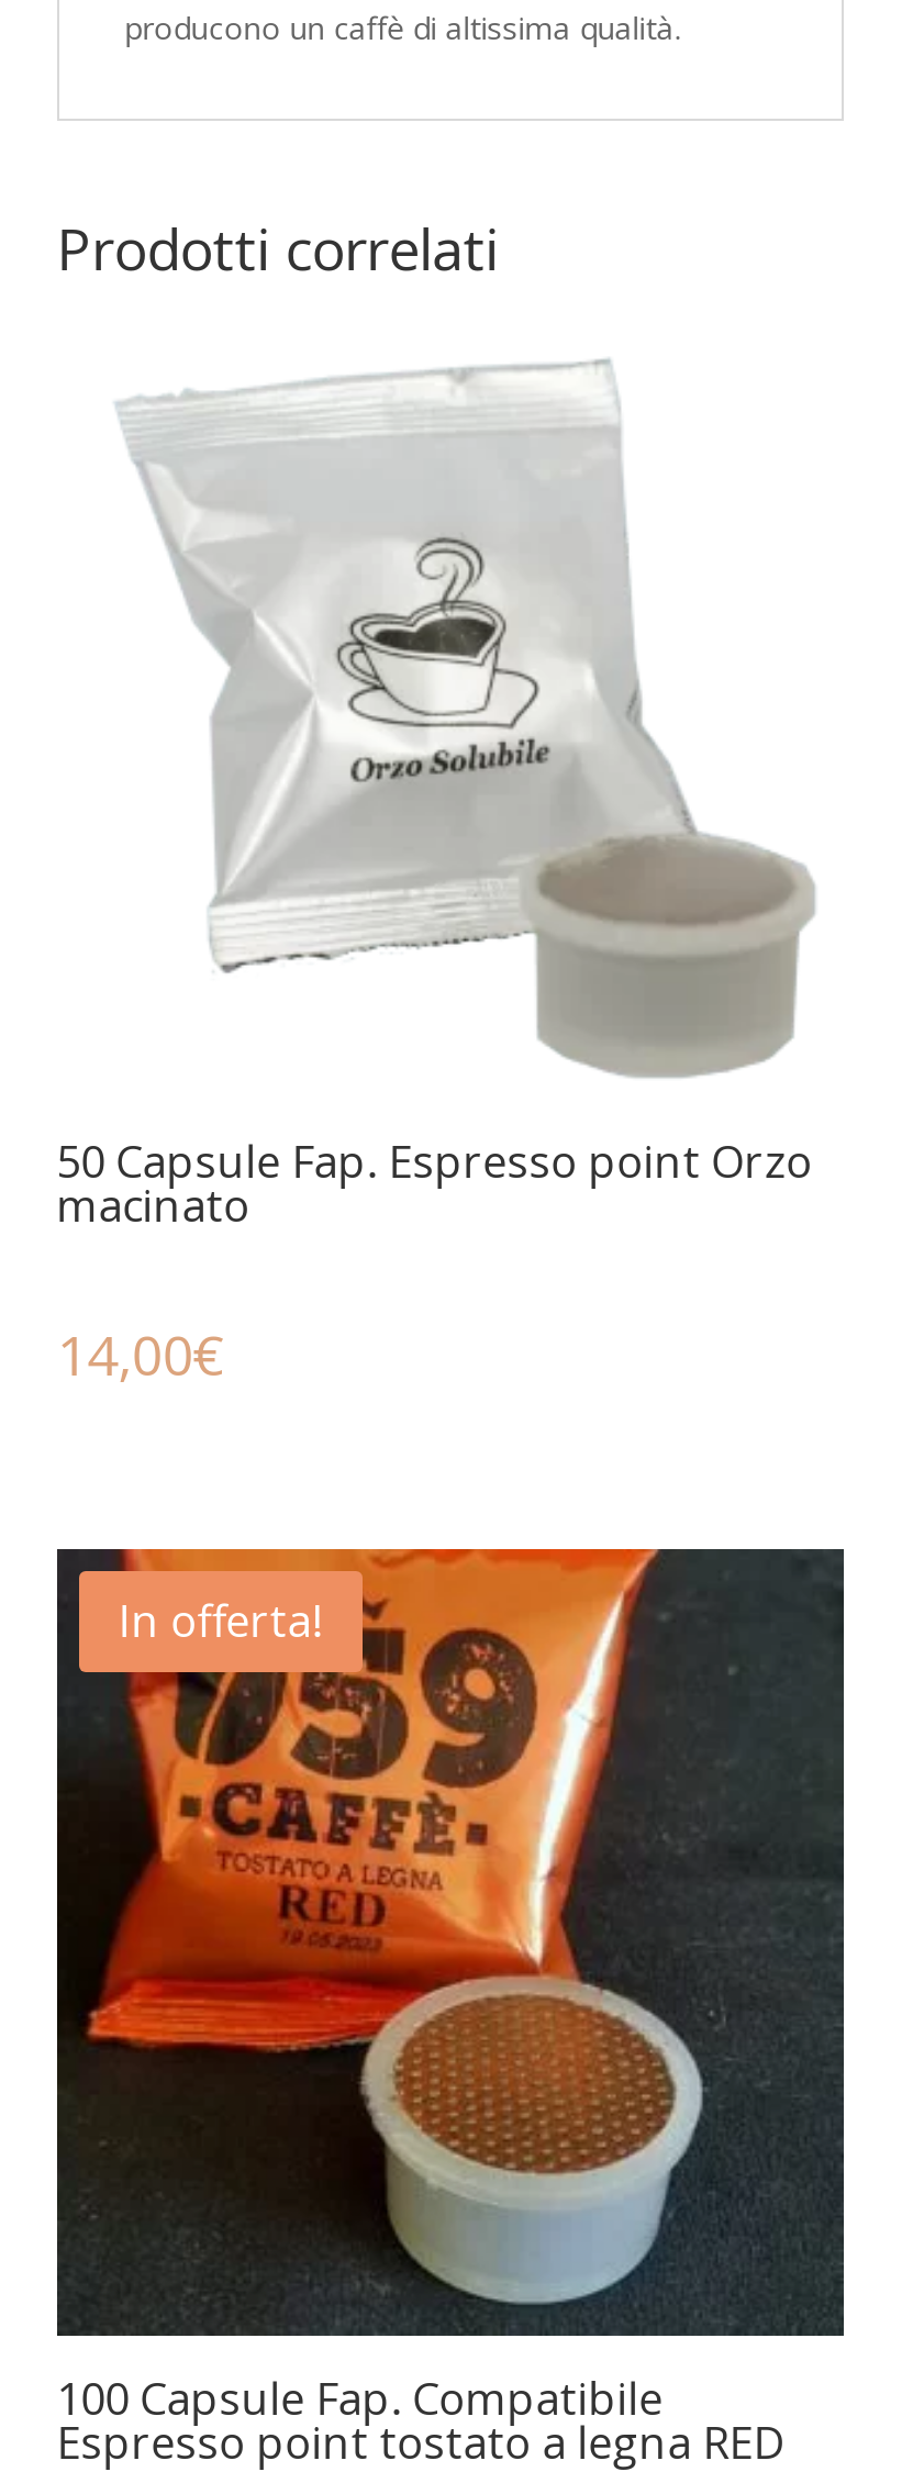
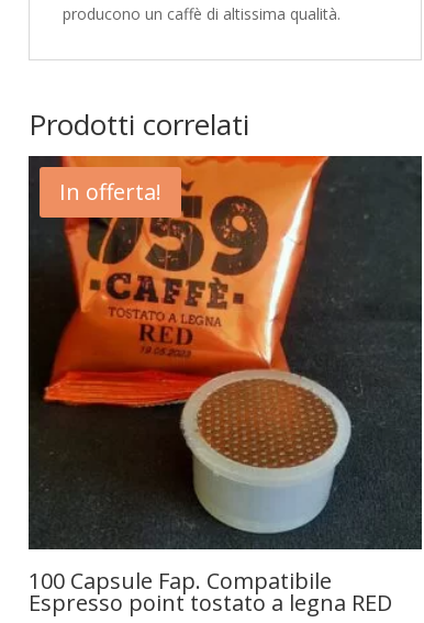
- [image]
- 50 Capsule Fap. Espresso point Orzo
- macinato
- 14,00€
